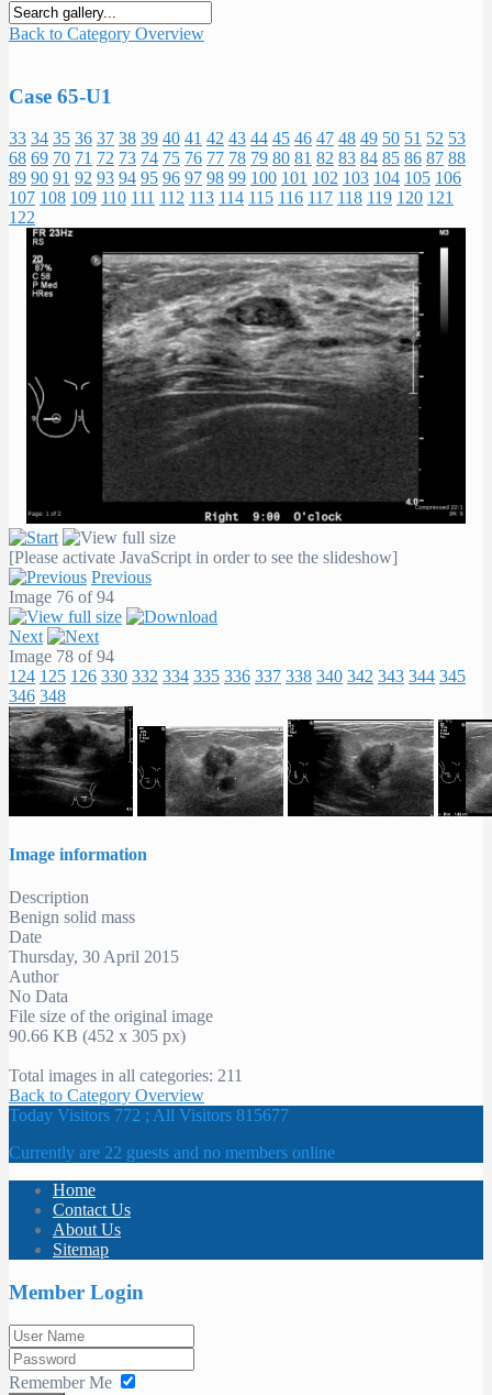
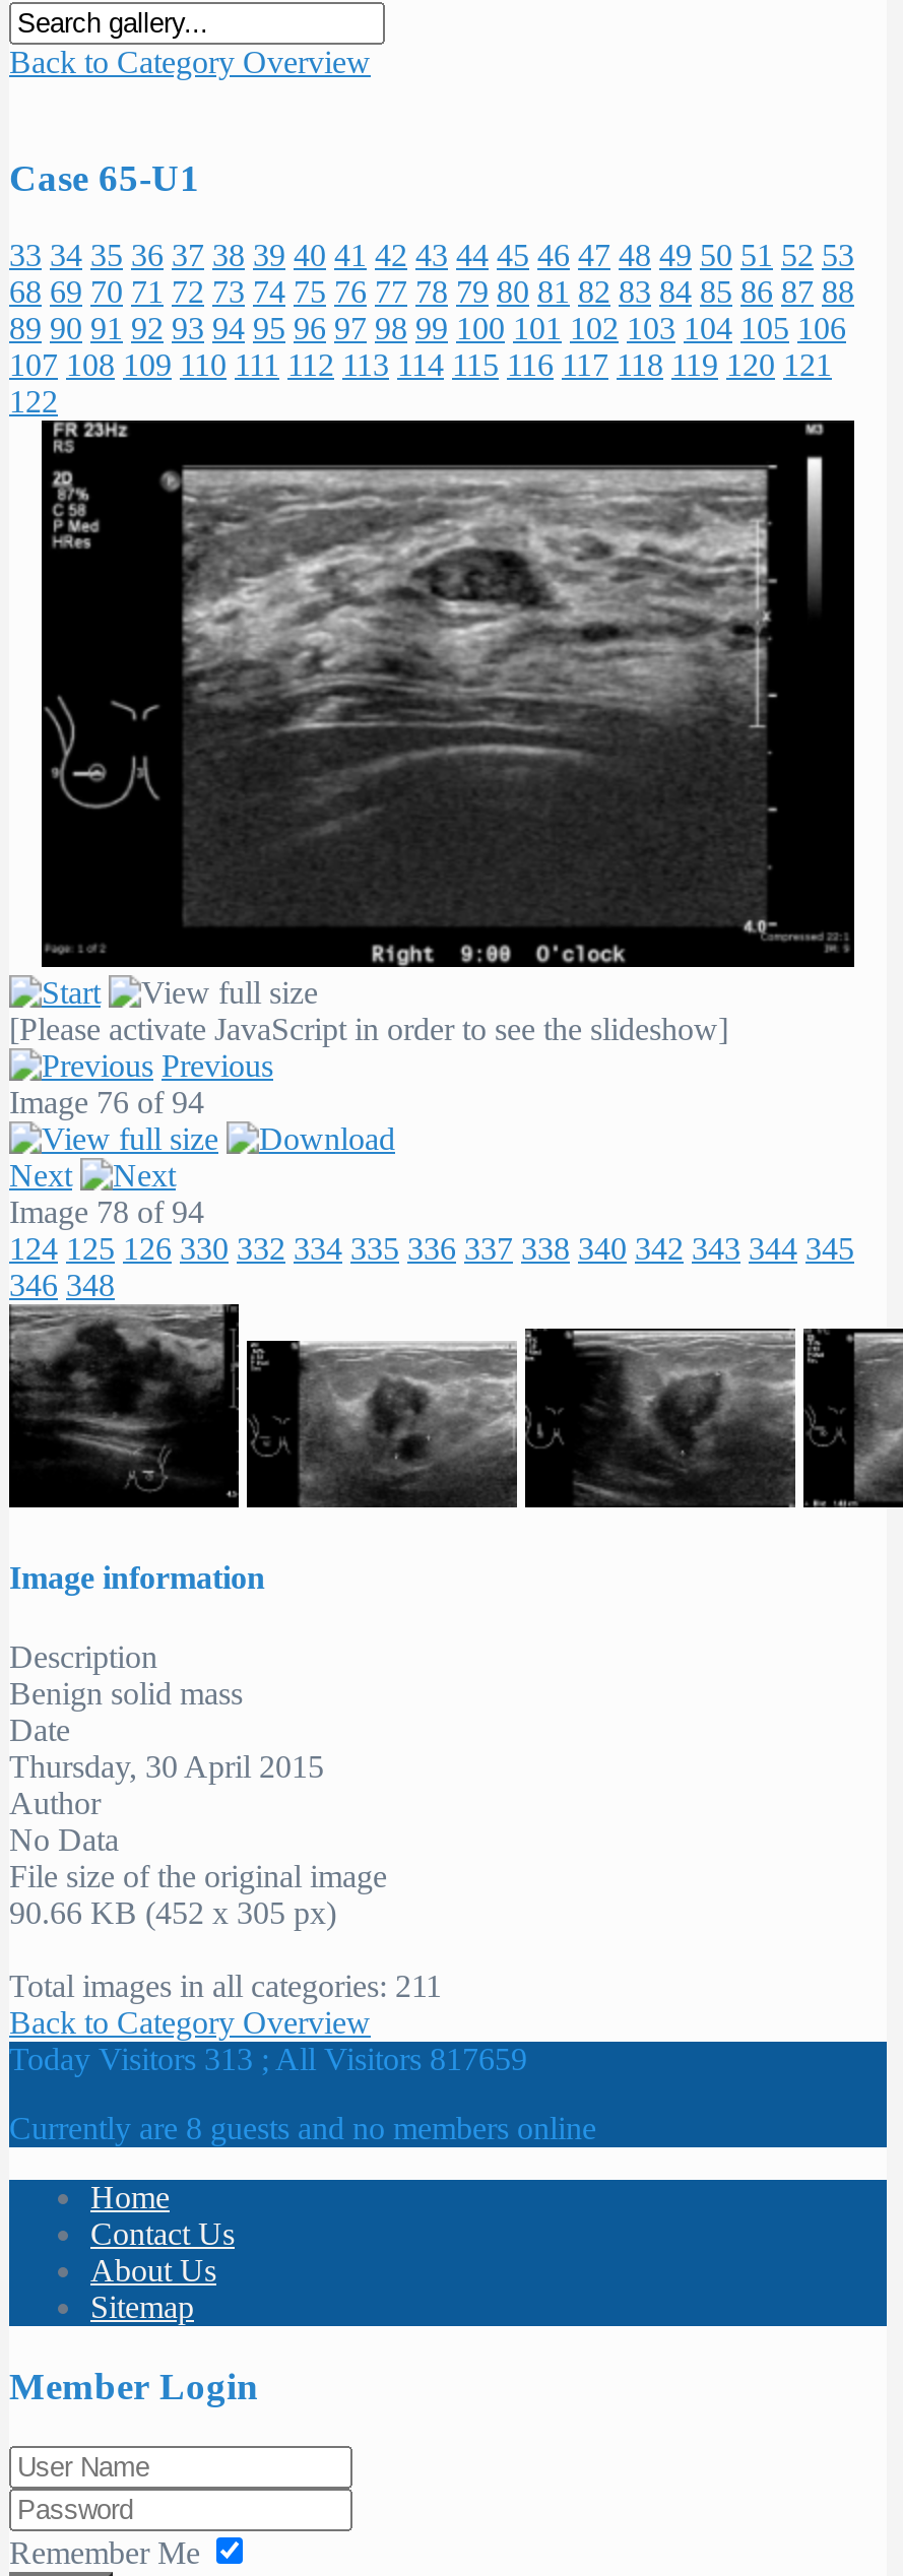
- Today Visitors 772 ; All Visitors 815677
+ Today Visitors 313 ; All Visitors 817659

- Currently are 22 guests and no members online
+ Currently are 8 guests and no members online
